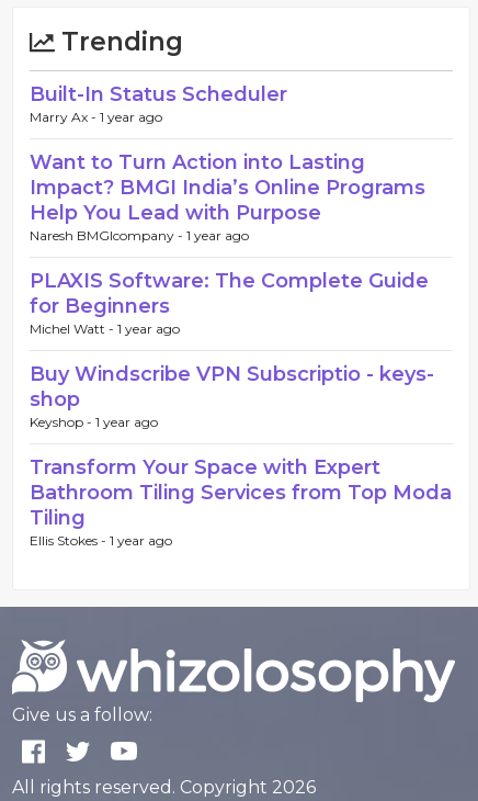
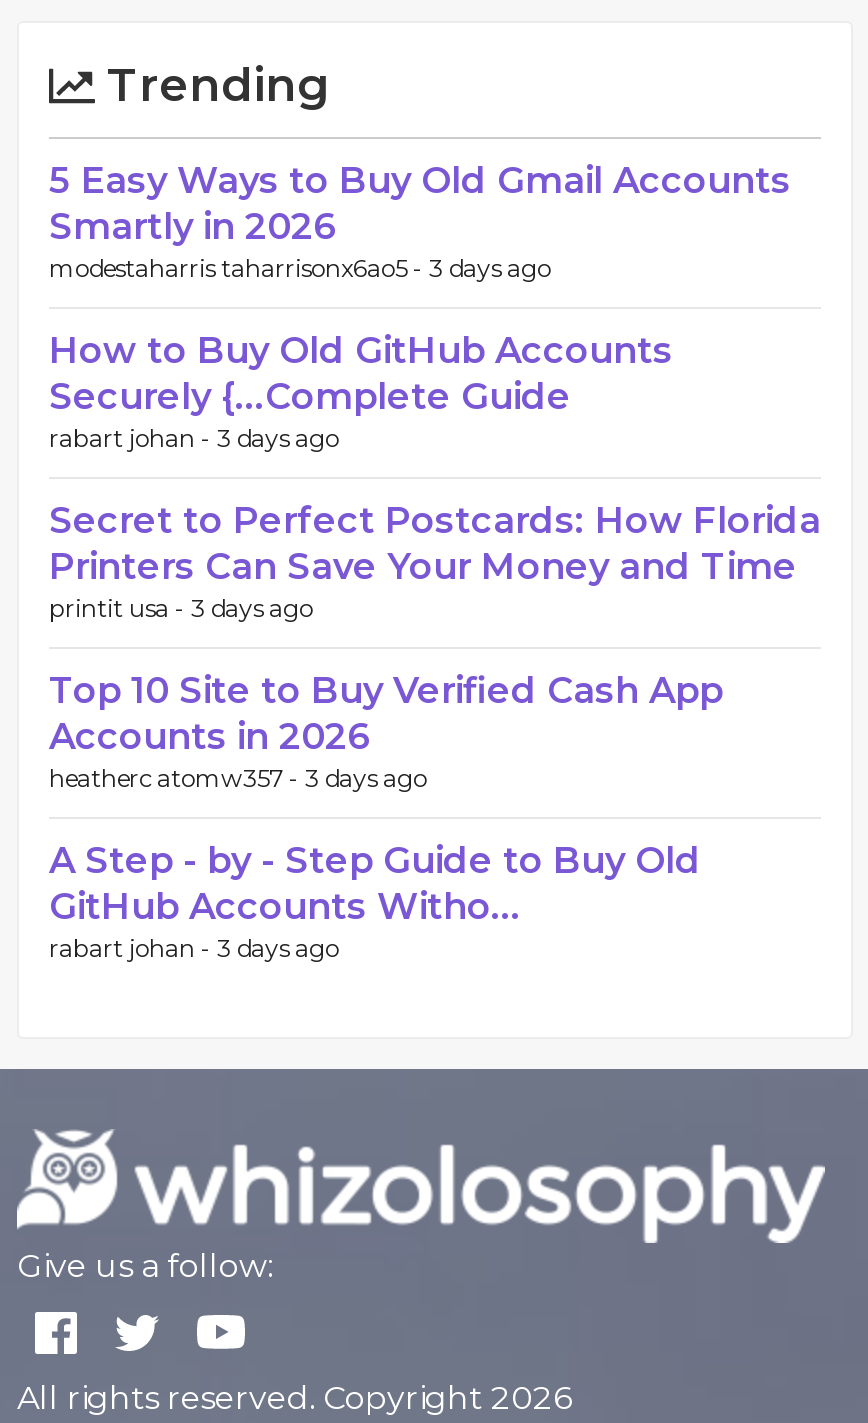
- Built-In Status Scheduler
- Marry Ax - 1 year ago
+ 5 Easy Ways to Buy Old Gmail Accounts
+ Smartly in 2026
+ modestaharris taharrisonx6ao5 - 3 days ago

- Want to Turn Action into Lasting
- Impact? BMGI India’s Online Programs
- Help You Lead with Purpose
- Naresh BMGIcompany - 1 year ago
+ How to Buy Old GitHub Accounts
+ Securely {...Complete Guide
+ rabart johan - 3 days ago

- PLAXIS Software: The Complete Guide
- for Beginners
- Michel Watt - 1 year ago
+ Secret to Perfect Postcards: How Florida
+ Printers Can Save Your Money and Time
+ printit usa - 3 days ago

- Buy Windscribe VPN Subscriptio - keys-
- shop
- Keyshop - 1 year ago
+ Top 10 Site to Buy Verified Cash App
+ Accounts in 2026
+ heatherc atomw357 - 3 days ago

- Transform Your Space with Expert
- Bathroom Tiling Services from Top Moda
- Tiling
- Ellis Stokes - 1 year ago
+ A Step - by - Step Guide to Buy Old
+ GitHub Accounts Witho...
+ rabart johan - 3 days ago
